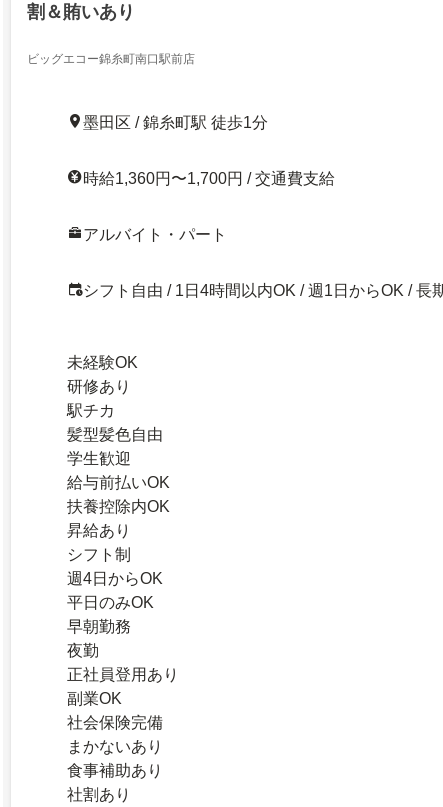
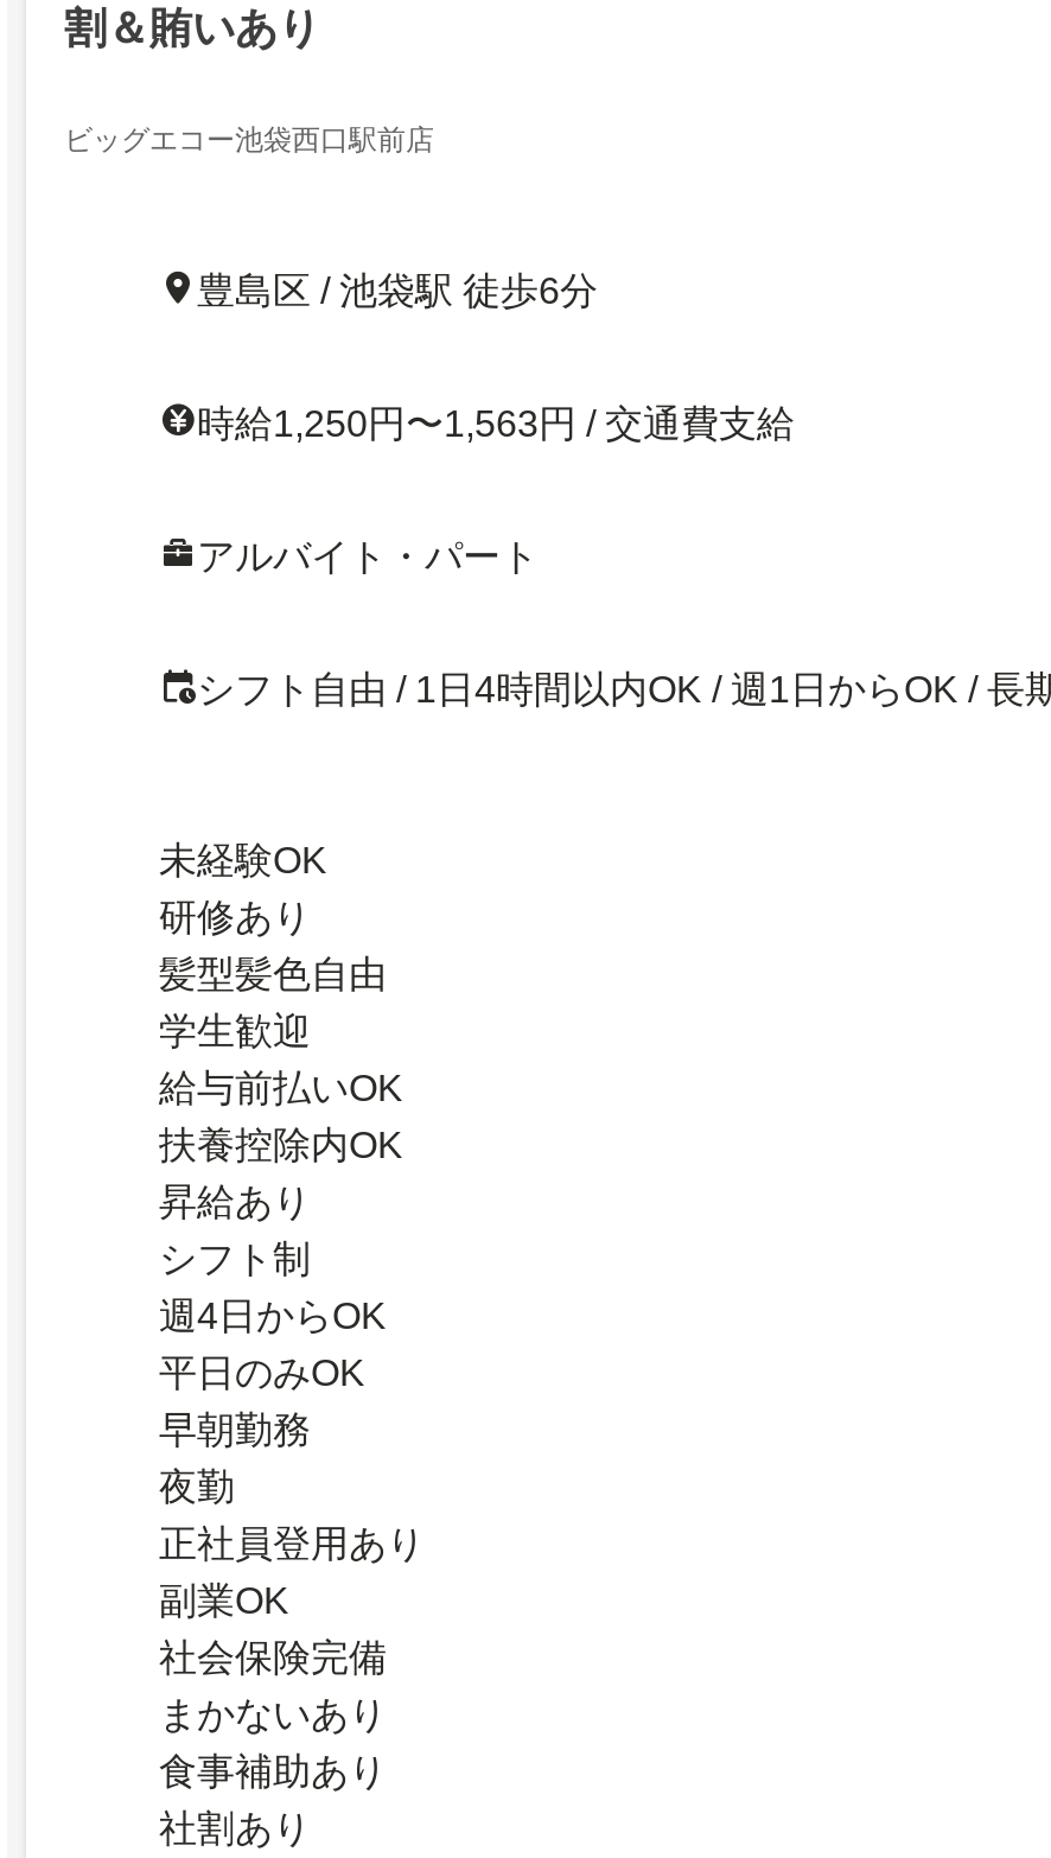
- ビッグエコー錦糸町南口駅前店
+ ビッグエコー池袋西口駅前店

- 墨田区 / 錦糸町駅 徒歩1分
+ 豊島区 / 池袋駅 徒歩6分

- 時給1,360円〜1,700円 / 交通費支給
+ 時給1,250円〜1,563円 / 交通費支給

- 駅チカ
